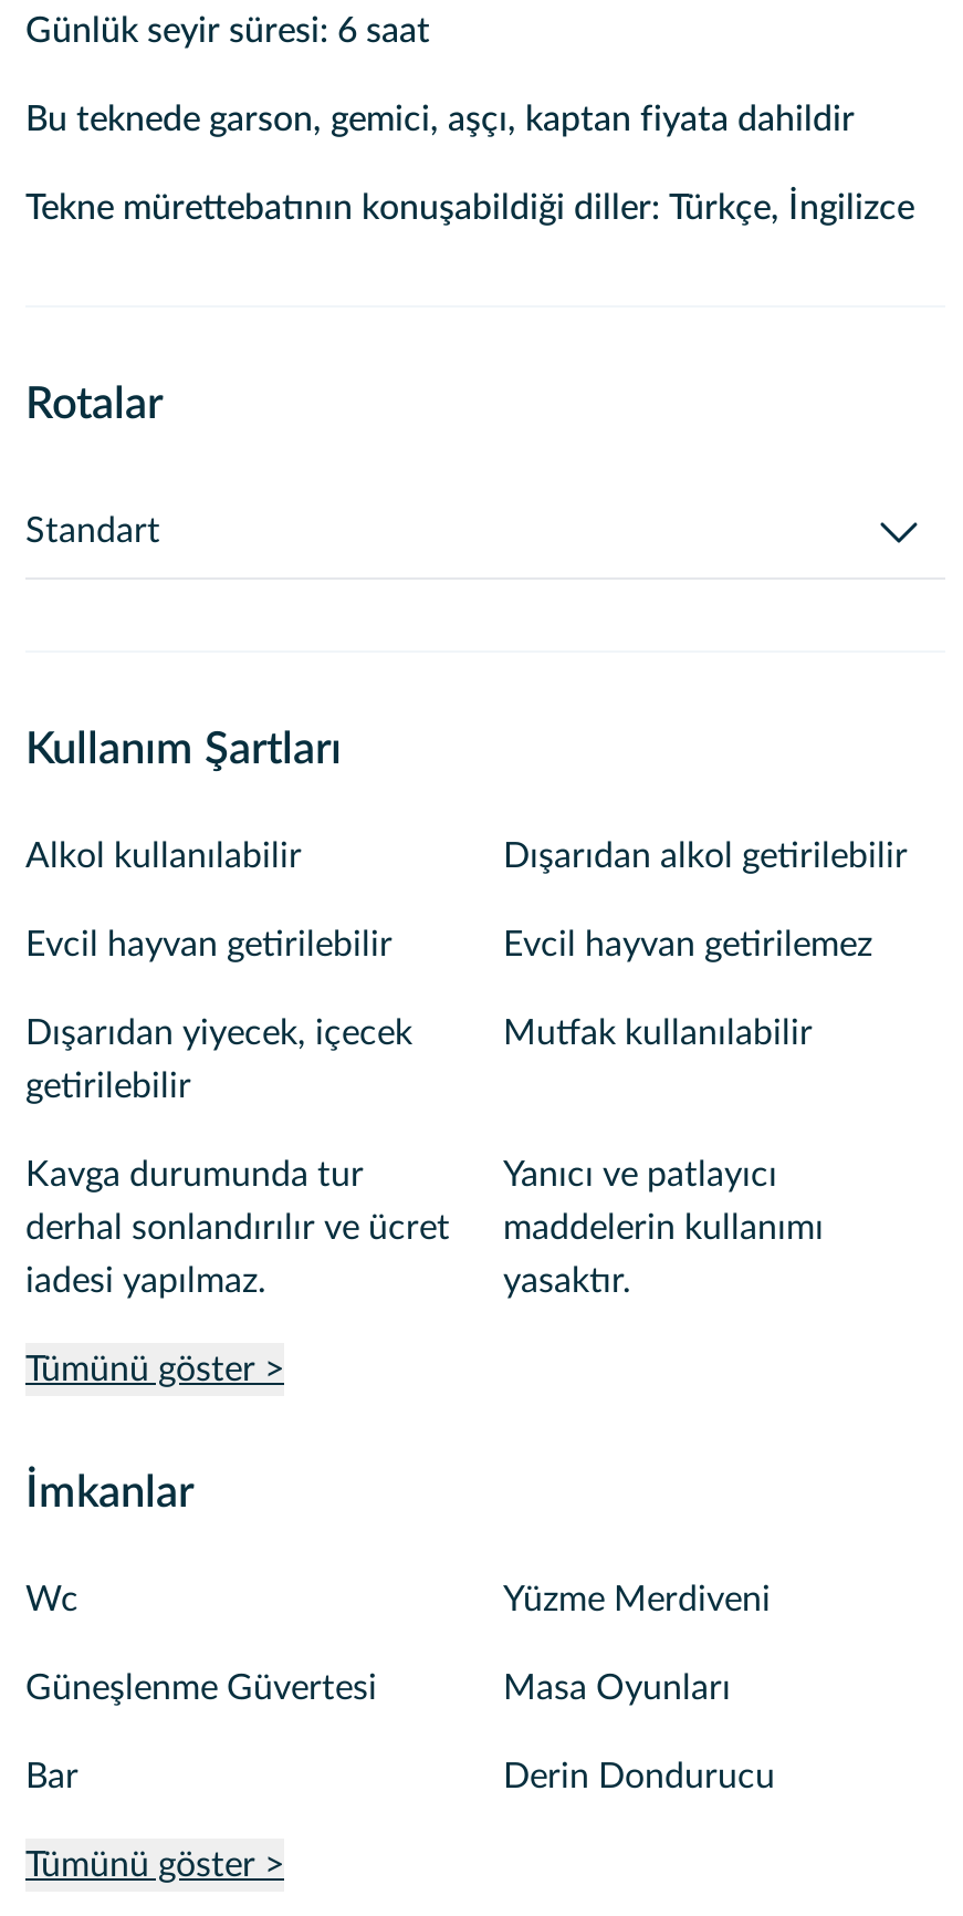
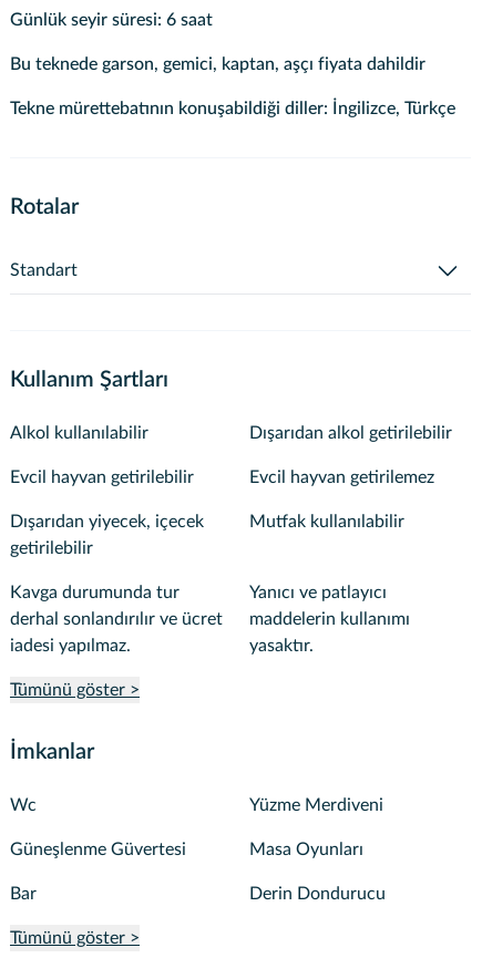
- Bu teknede garson, gemici, aşçı, kaptan fiyata dahildir
+ Bu teknede garson, gemici, kaptan, aşçı fiyata dahildir

- Tekne mürettebatının konuşabildiği diller: Türkçe, İngilizce
+ Tekne mürettebatının konuşabildiği diller: İngilizce, Türkçe
